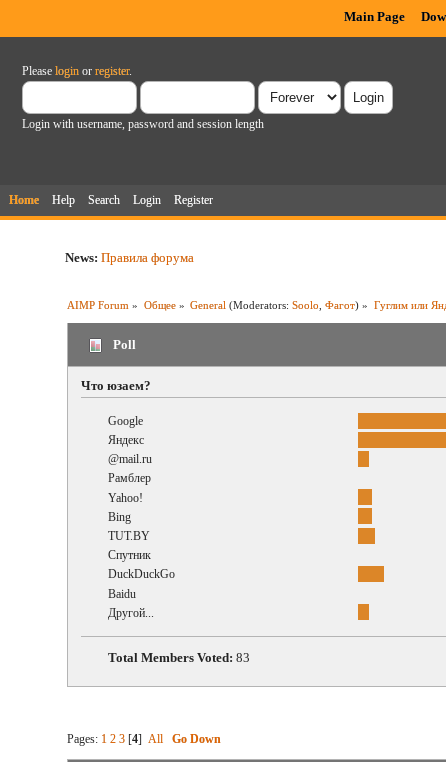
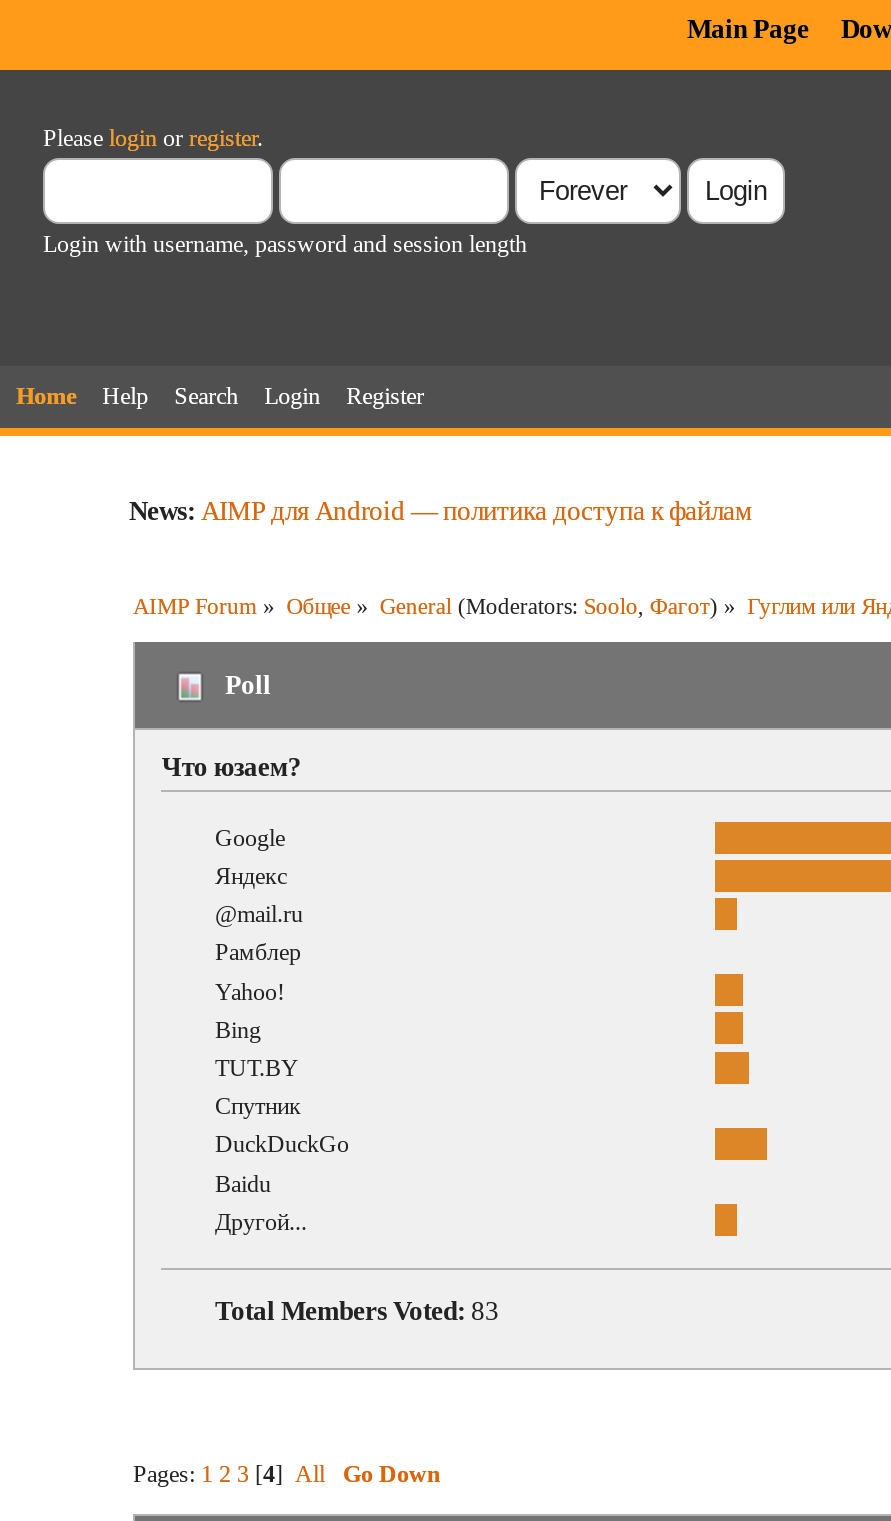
- News: Правила форума
+ News: AIMP для Android — политика доступа к файлам
